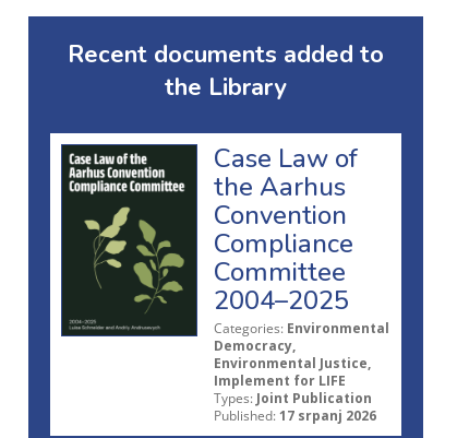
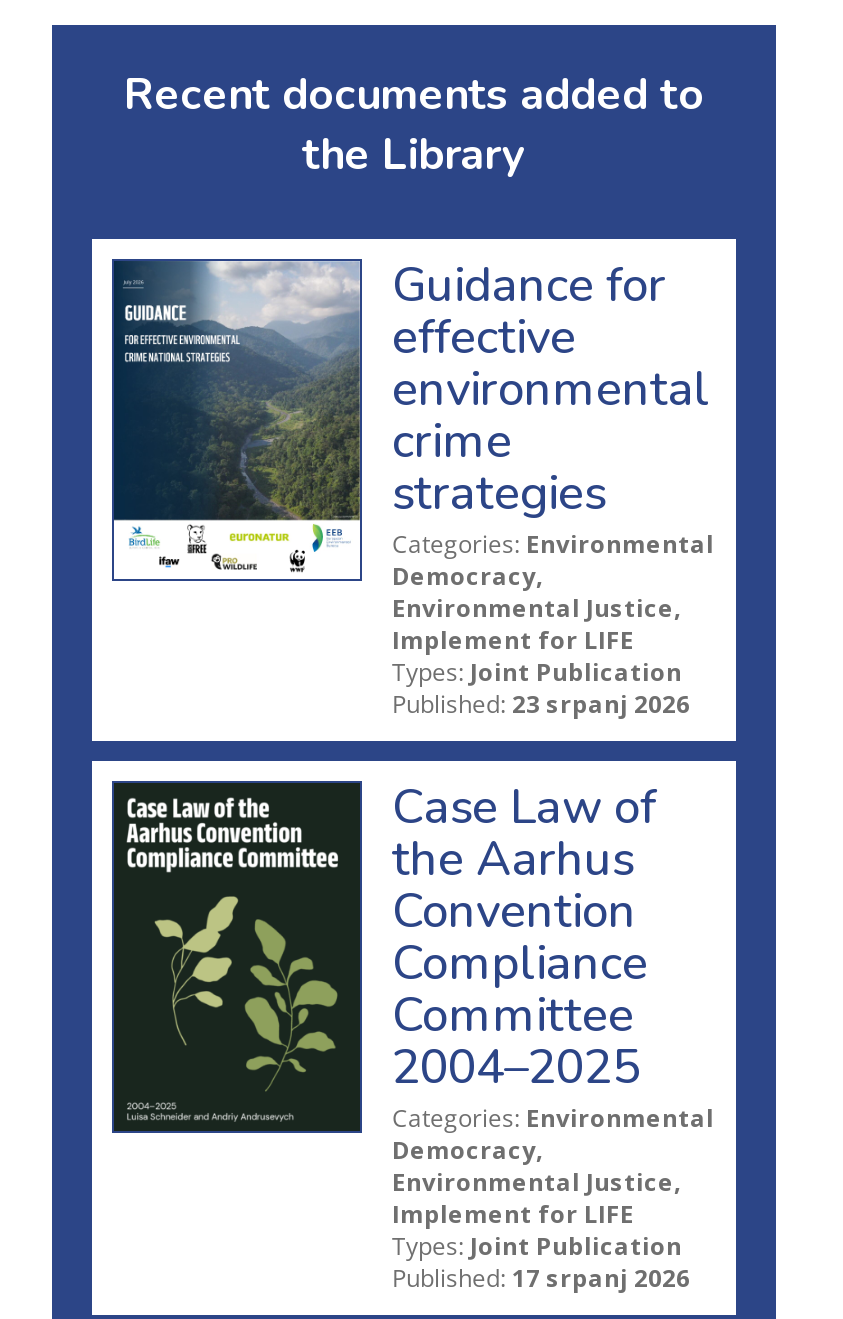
+ [image]
+ Guidance for
+ effective
+ environmental
+ crime
+ strategies
+ Categories: Environmental
+ Democracy,
+ Environmental Justice,
+ Implement for LIFE
+ Types: Joint Publication
+ Published: 23 srpanj 2026
